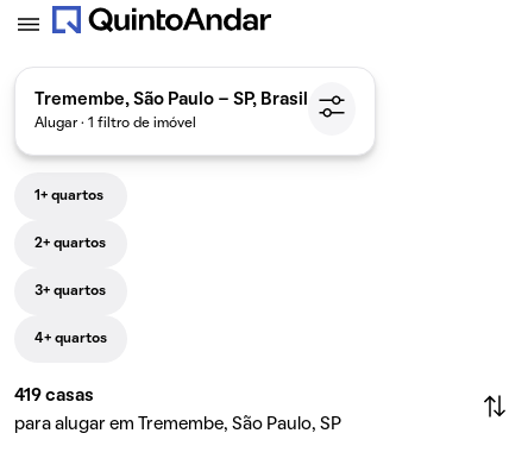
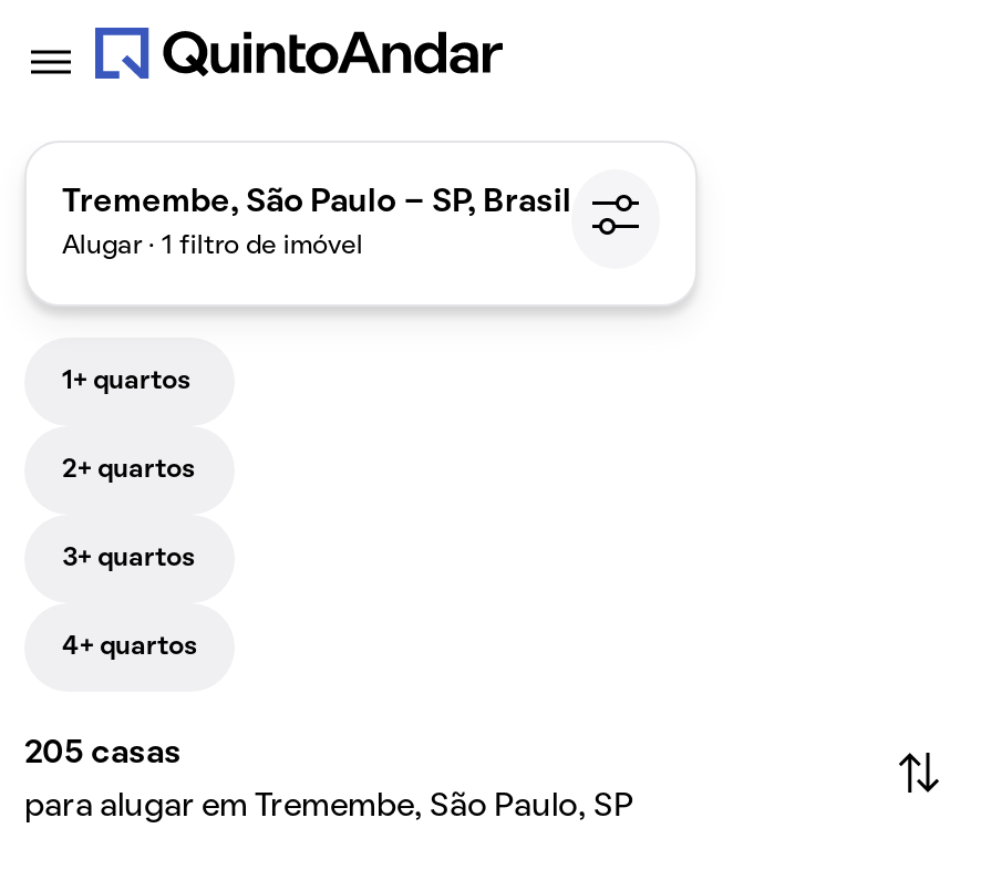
- 419 casas
+ 205 casas
